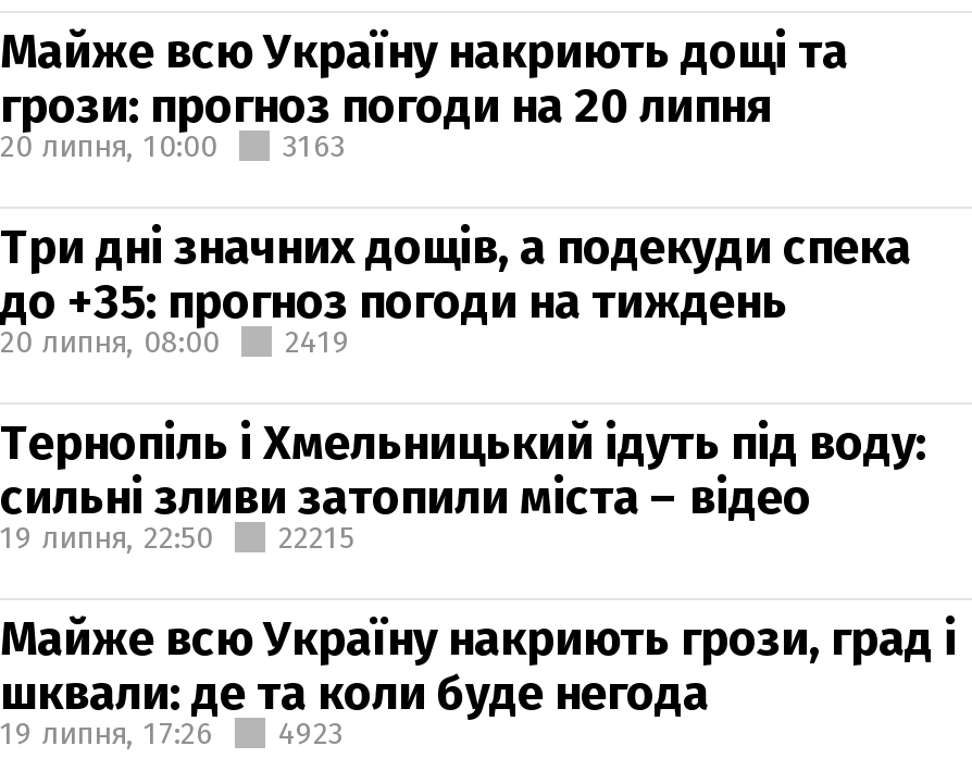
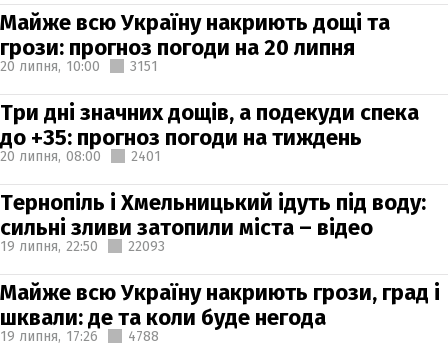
- 20 липня, 10:00 3163
+ 20 липня, 10:00 3151

- 20 липня, 08:00 2419
+ 20 липня, 08:00 2401

- 19 липня, 22:50 22215
+ 19 липня, 22:50 22093

- 19 липня, 17:26 4923
+ 19 липня, 17:26 4788
